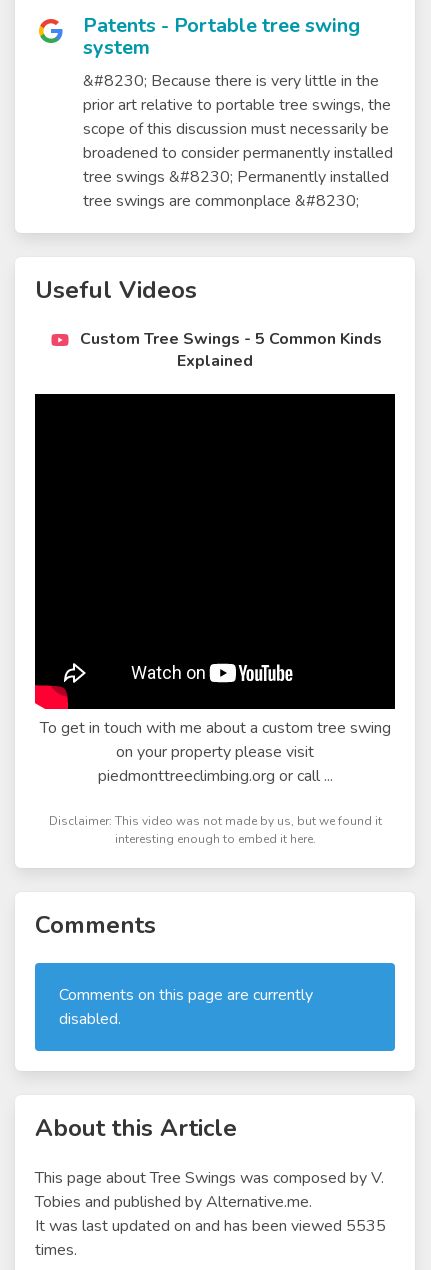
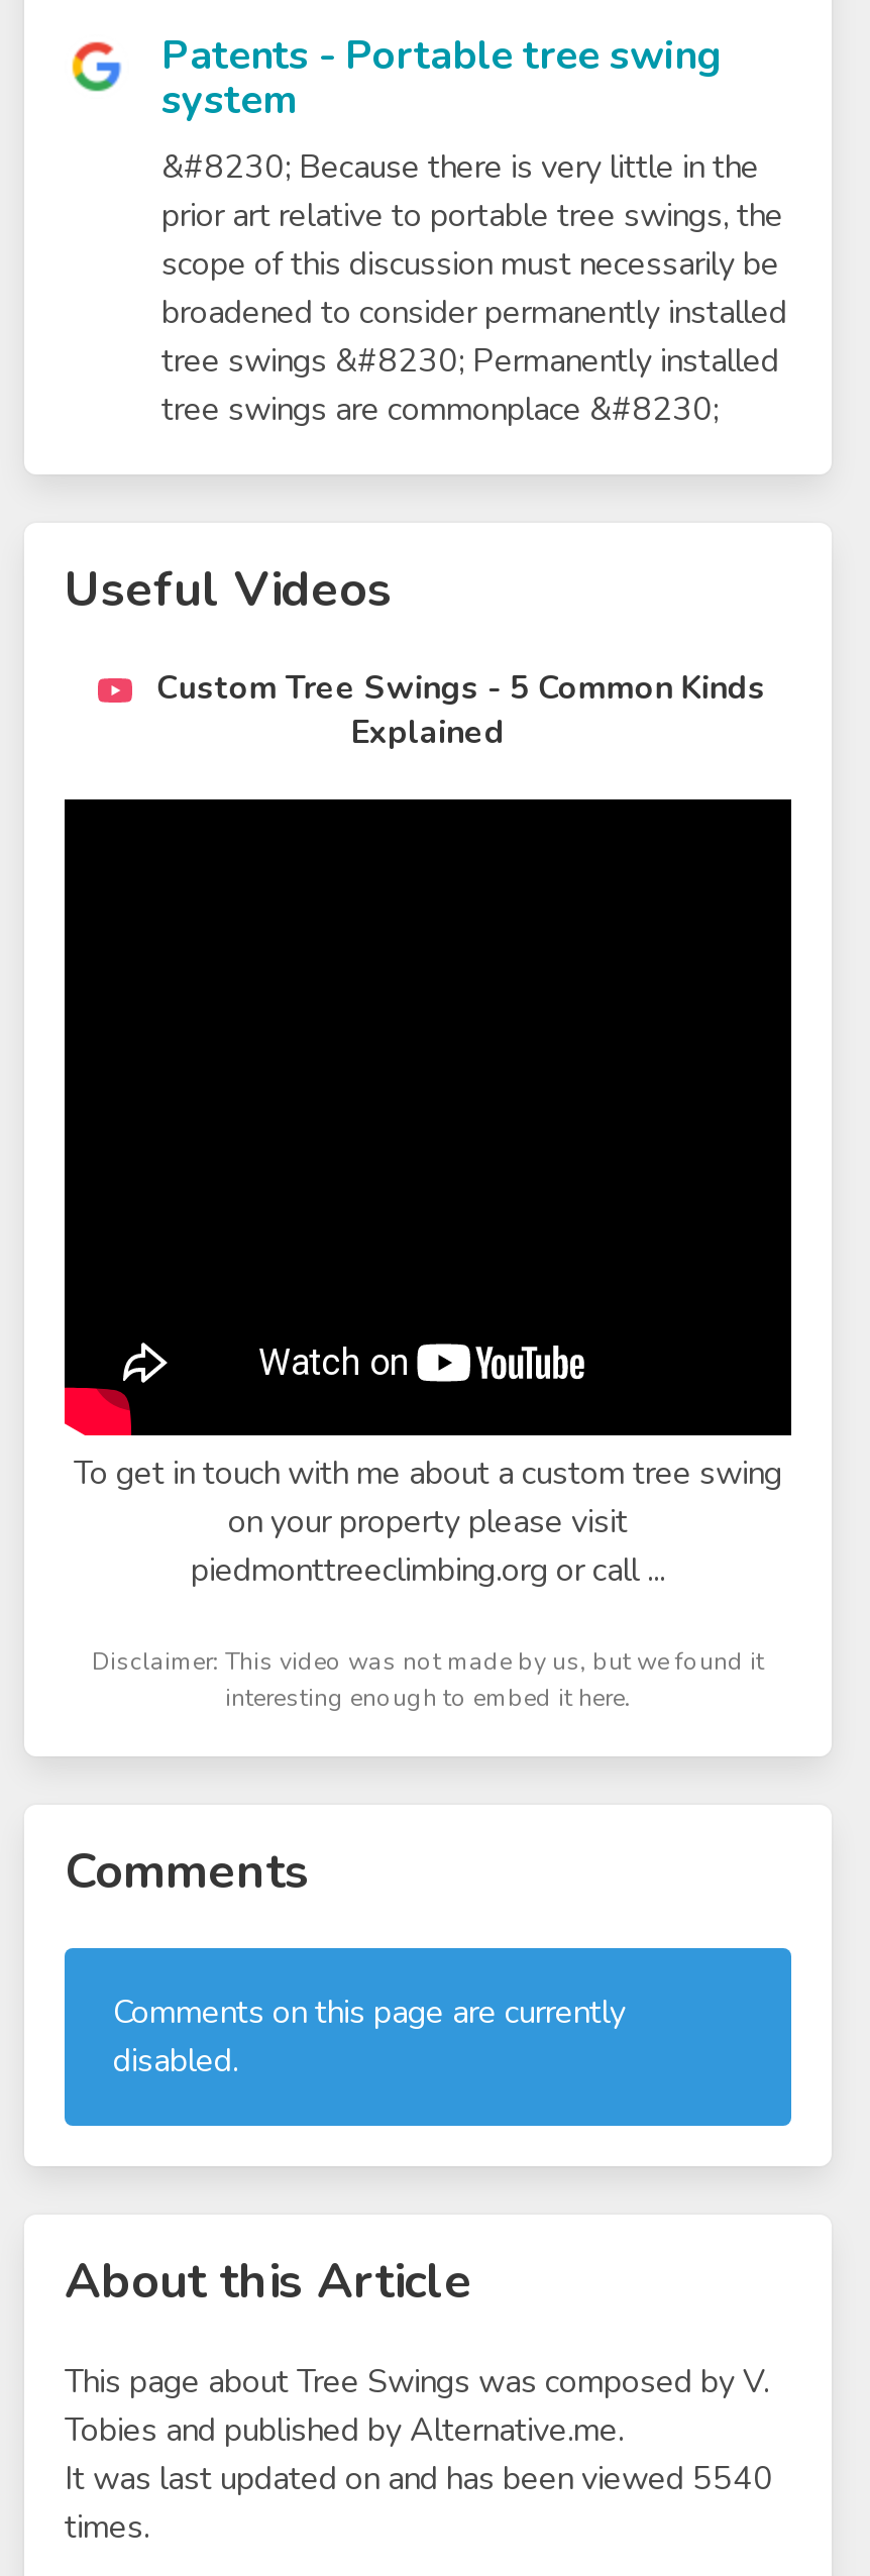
- It was last updated on and has been viewed 5535
+ It was last updated on and has been viewed 5540
